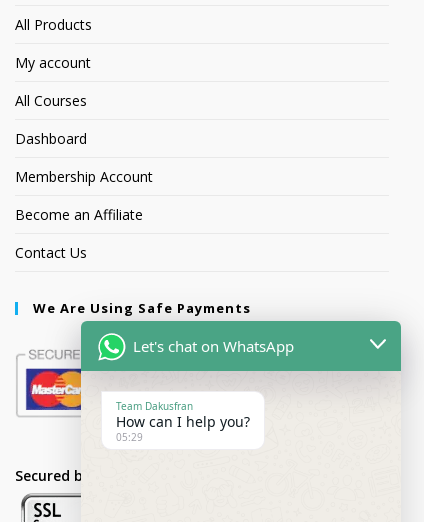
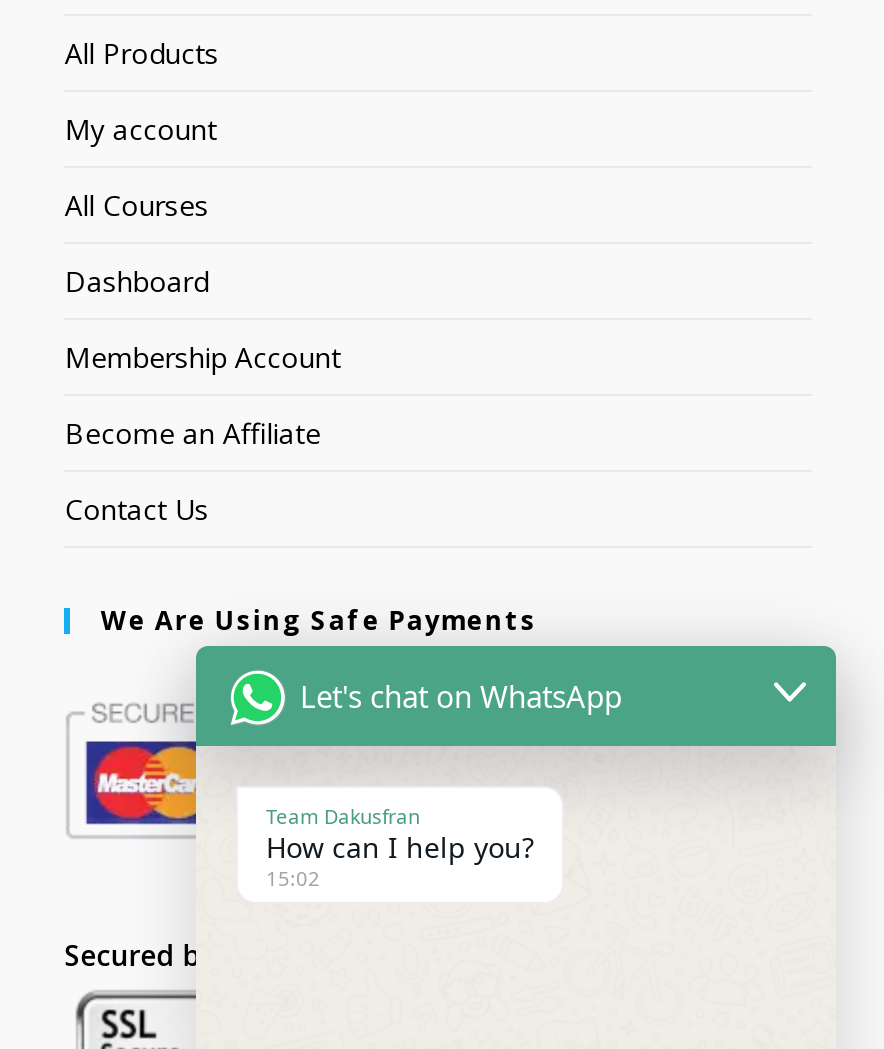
- 05:29
+ 15:02
